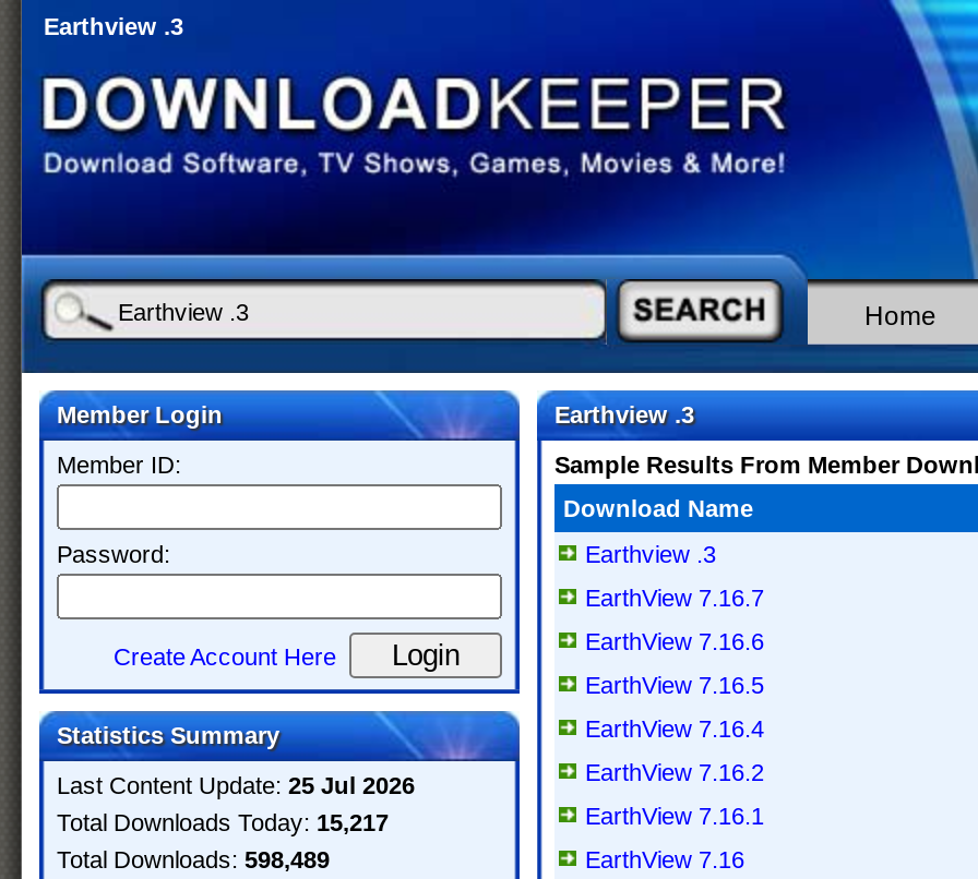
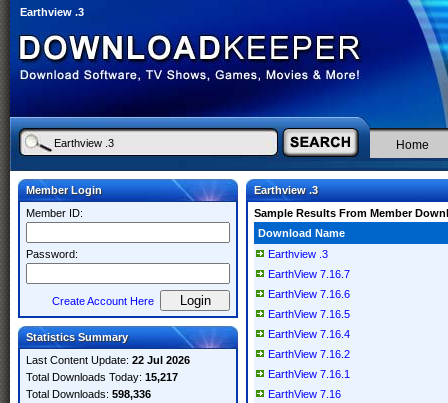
- Last Content Update: 25 Jul 2026
+ Last Content Update: 22 Jul 2026

- Total Downloads: 598,489
+ Total Downloads: 598,336
